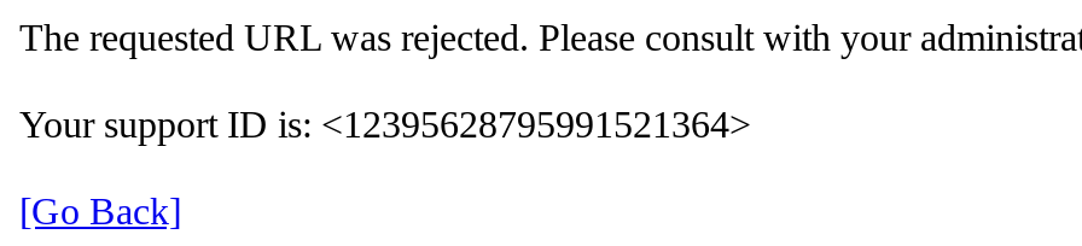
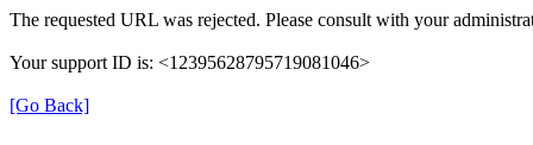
- Your support ID is: <12395628795991521364>
+ Your support ID is: <12395628795719081046>
